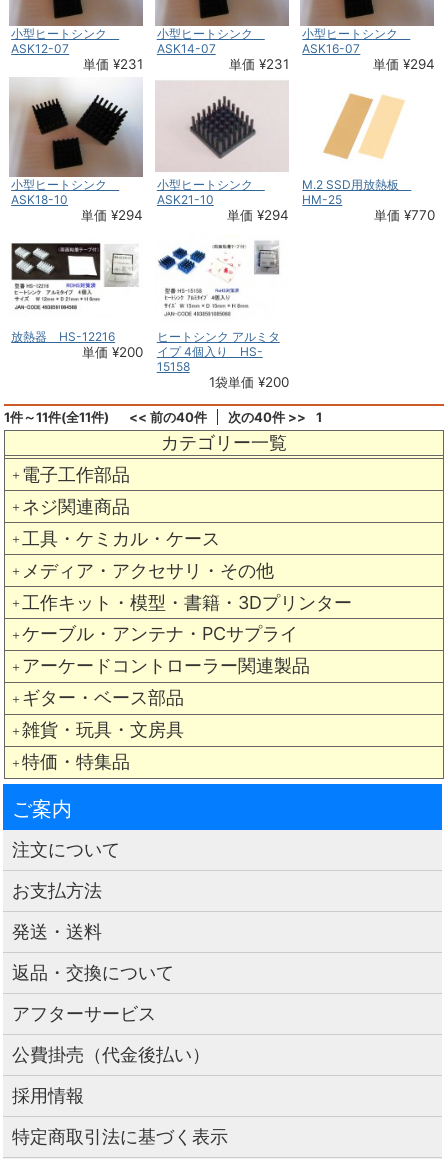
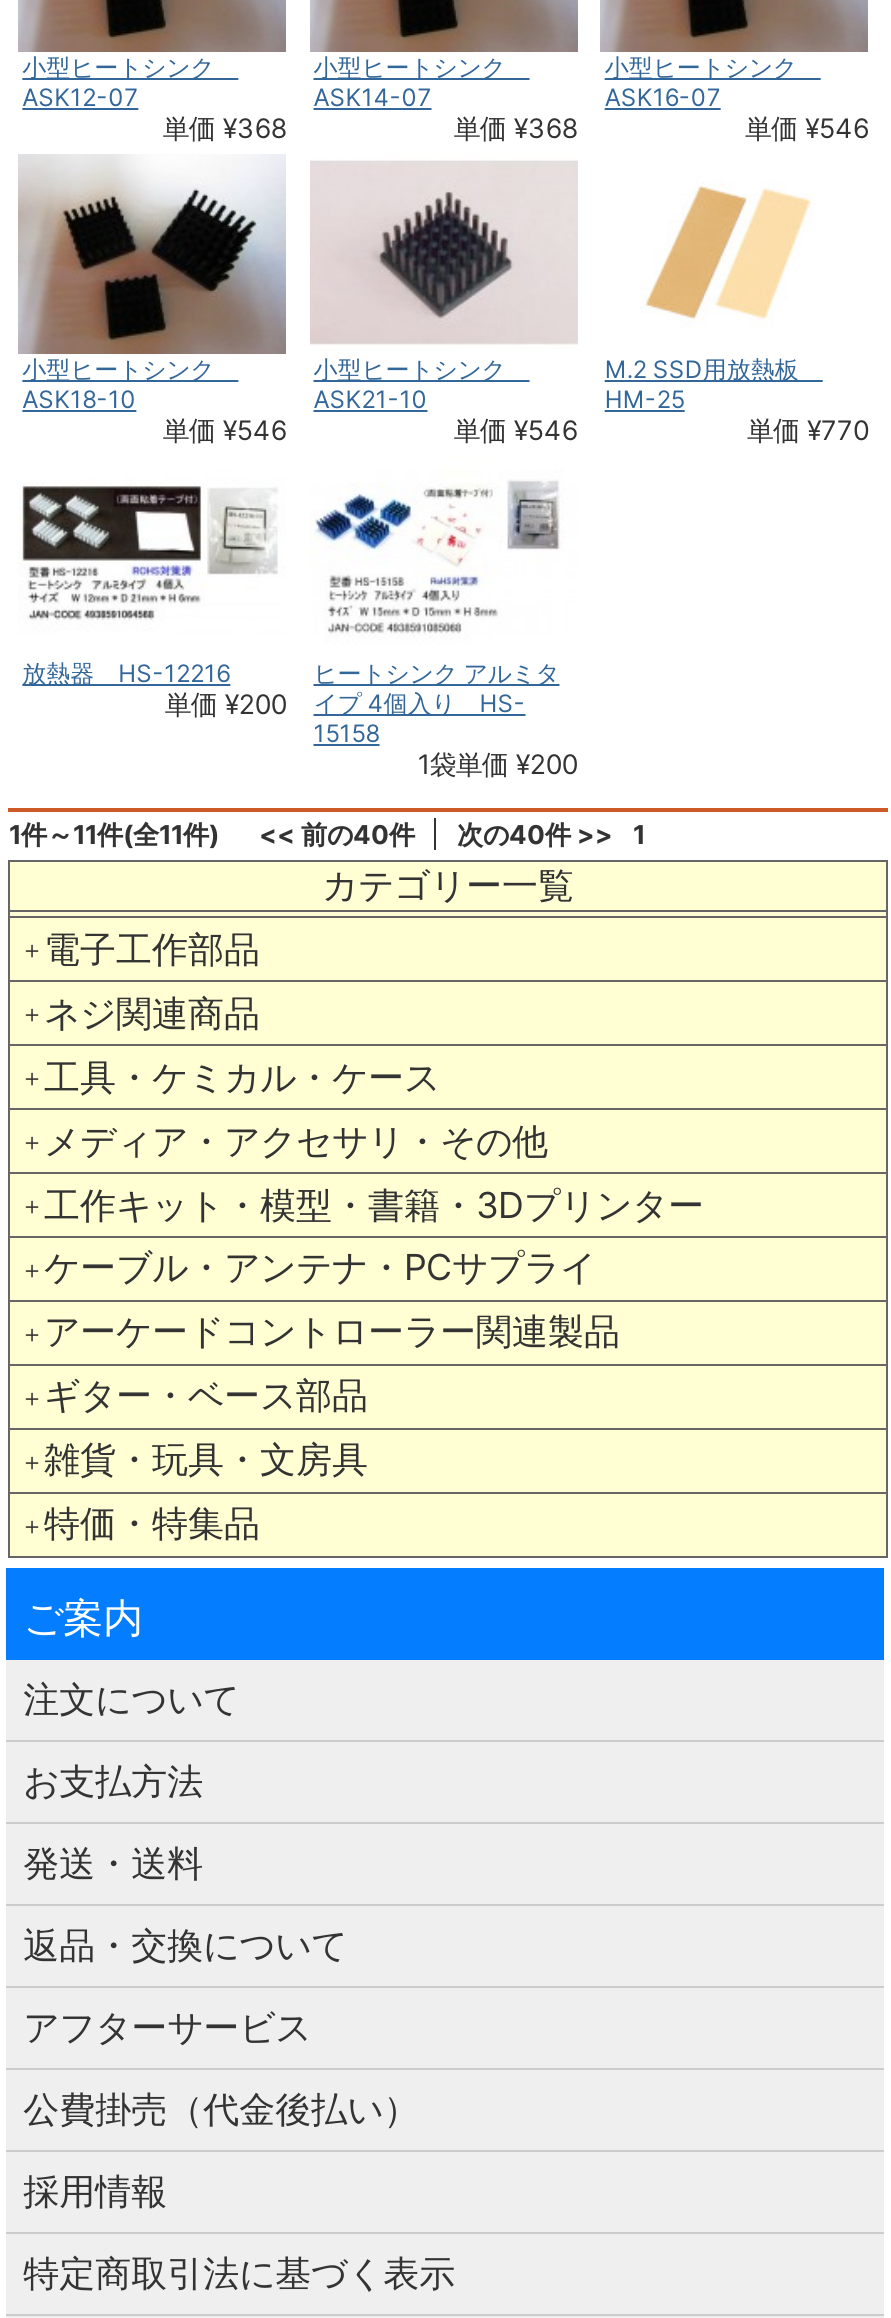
- 単価 ¥231
+ 単価 ¥368

- 単価 ¥231
+ 単価 ¥368

- 単価 ¥294
+ 単価 ¥546

- 単価 ¥294
+ 単価 ¥546

- 単価 ¥294
+ 単価 ¥546
